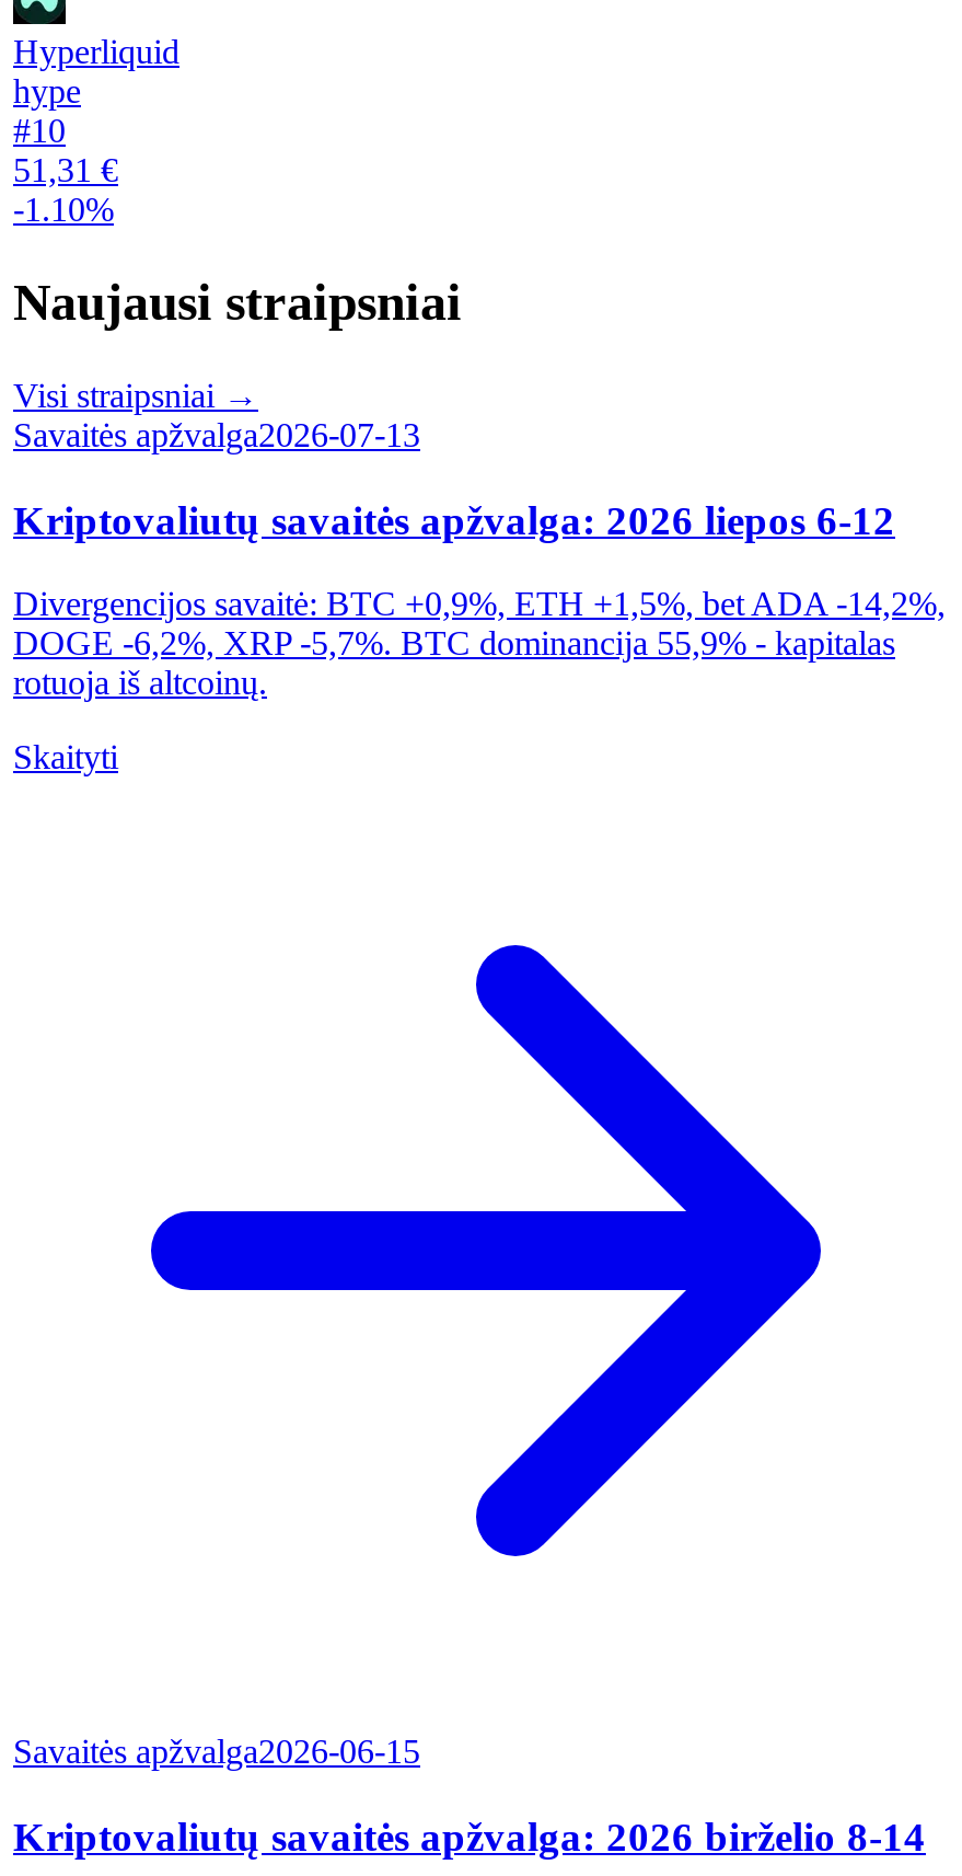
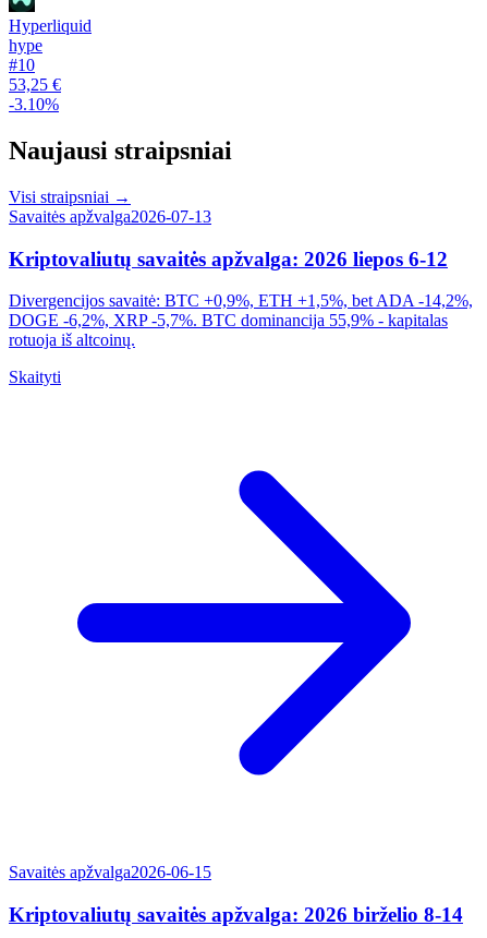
- 51,31 €
+ 53,25 €

- -1.10%
+ -3.10%
